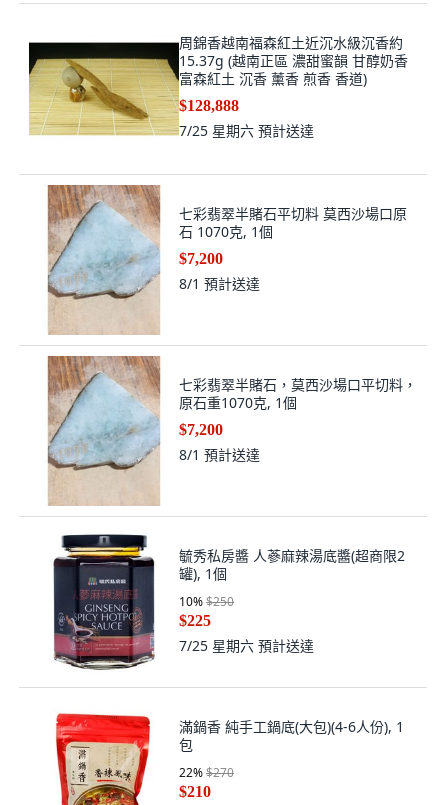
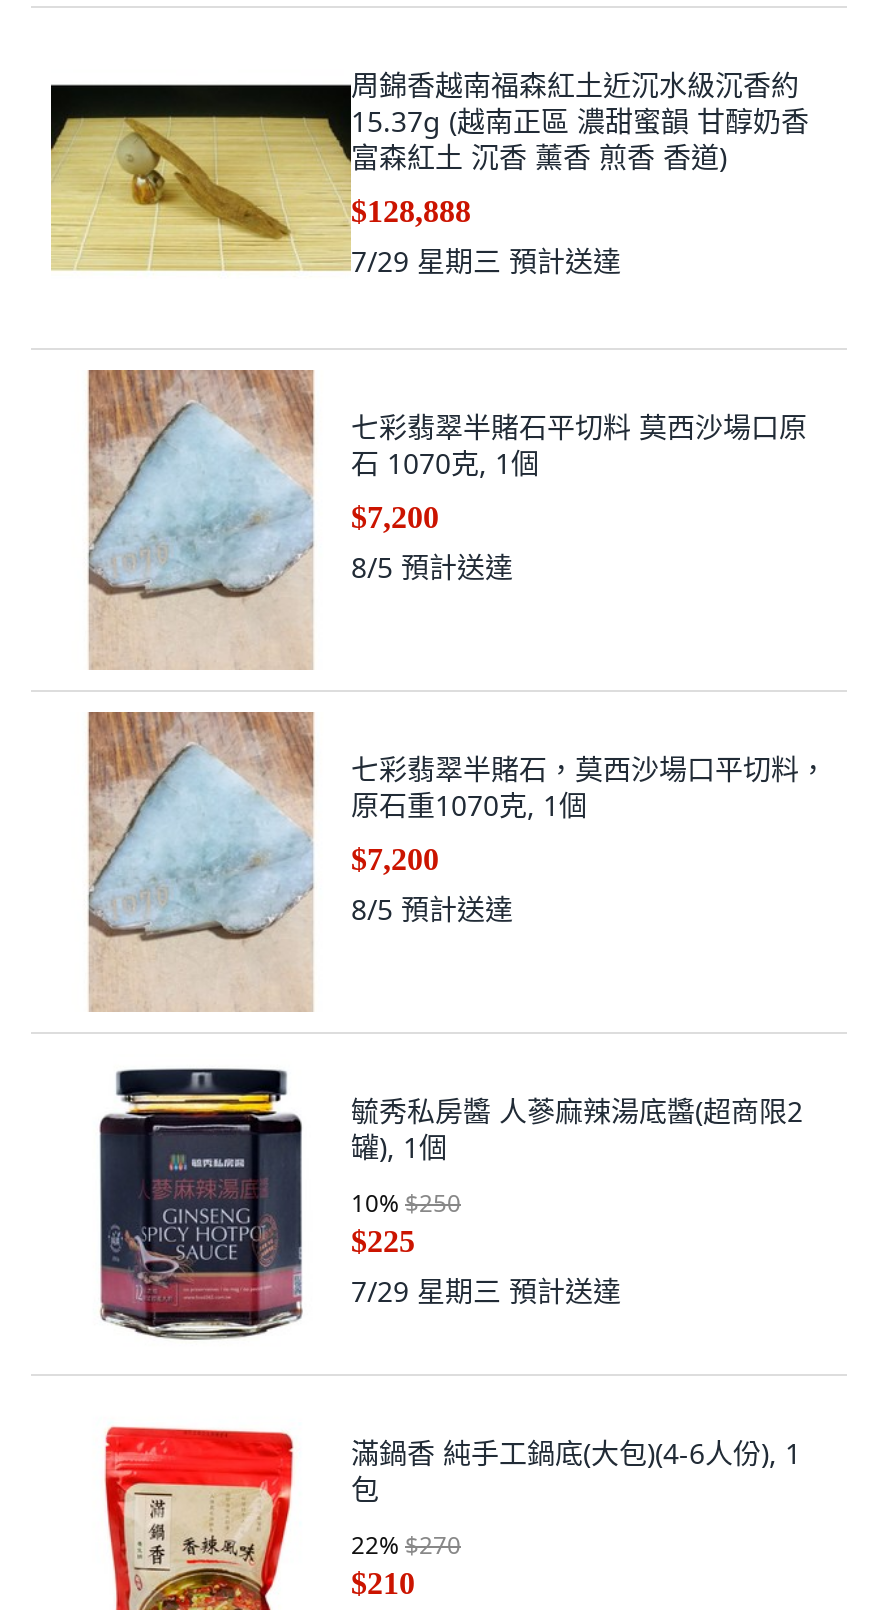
- 7/25 星期六預計送達
+ 7/29 星期三預計送達

- 8/1預計送達
+ 8/5預計送達

- 8/1預計送達
+ 8/5預計送達

- 7/25 星期六預計送達
+ 7/29 星期三預計送達
